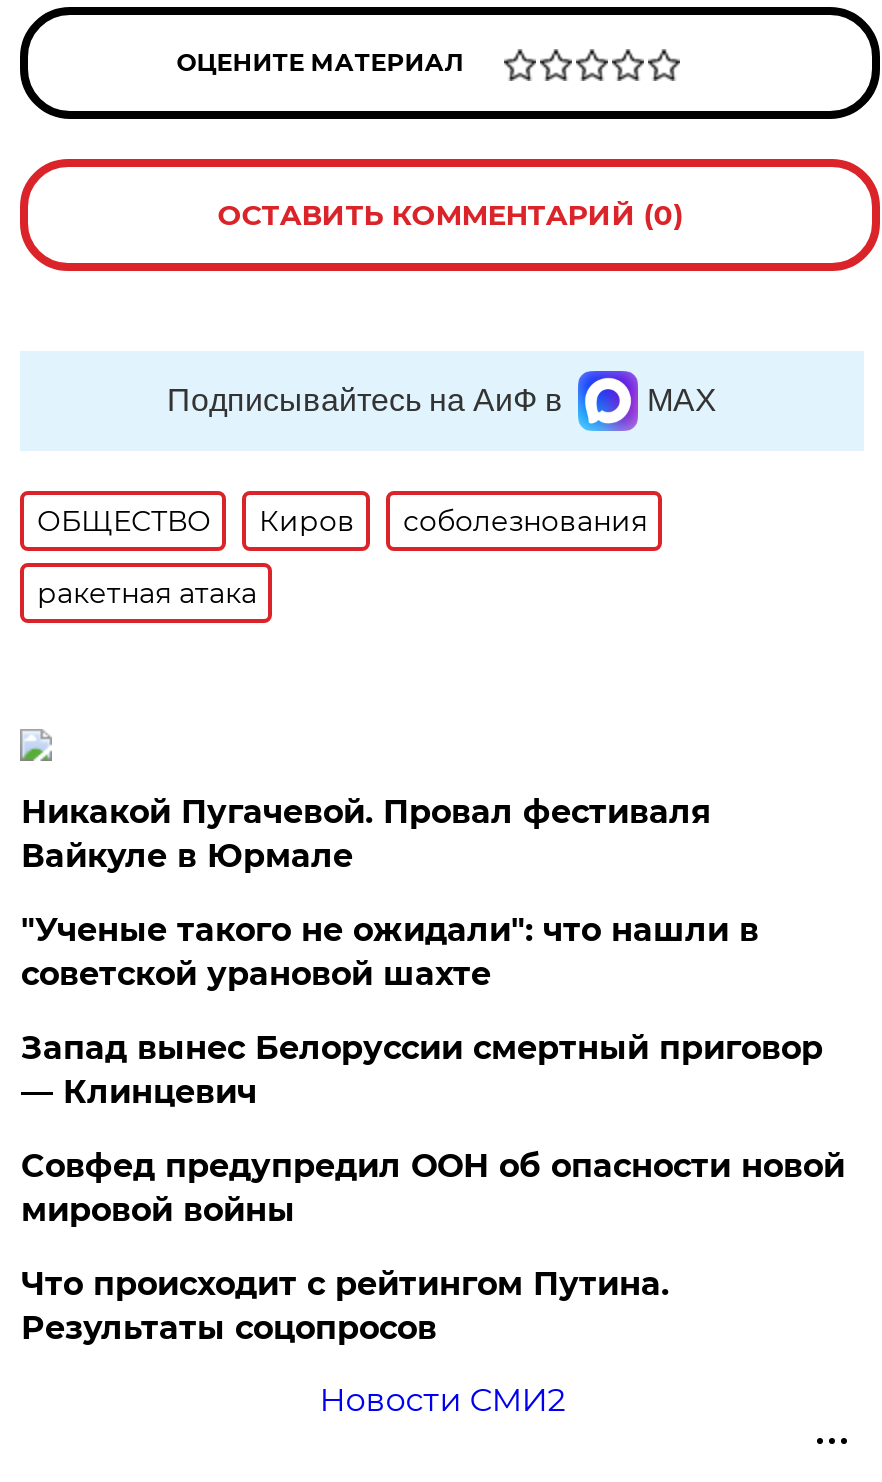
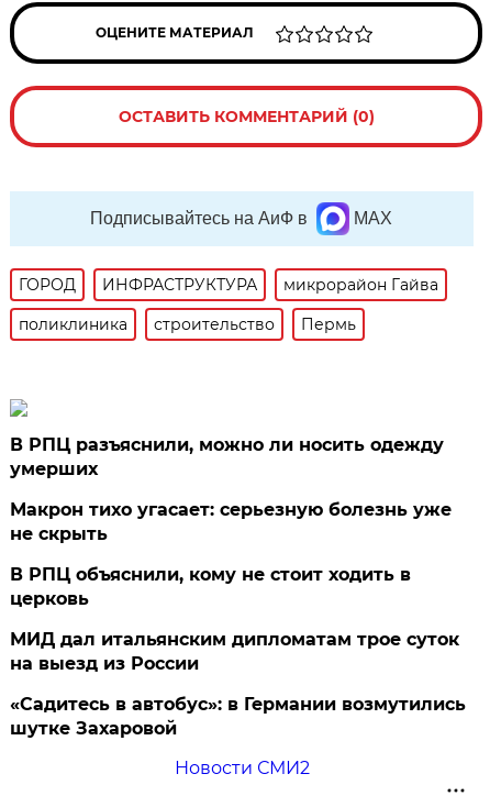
- ОБЩЕСТВО
- Киров
- соболезнования
+ ГОРОД
+ ИНФРАСТРУКТУРА
+ микрорайон Гайва

- ракетная атака
+ поликлиника
+ строительство
+ Пермь

- Никакой Пугачевой. Провал фестиваля
- Вайкуле в Юрмале
+ В РПЦ разъяснили, можно ли носить одежду
+ умерших

- "Ученые такого не ожидали": что нашли в
- советской урановой шахте
+ Макрон тихо угасает: серьезную болезнь уже
+ не скрыть

- Запад вынес Белоруссии смертный приговор
- — Клинцевич
+ В РПЦ объяснили, кому не стоит ходить в
+ церковь

- Совфед предупредил ООН об опасности новой
- мировой войны
+ МИД дал итальянским дипломатам трое суток
+ на выезд из России

- Что происходит с рейтингом Путина.
- Результаты соцопросов
+ «Садитесь в автобус»: в Германии возмутились
+ шутке Захаровой
